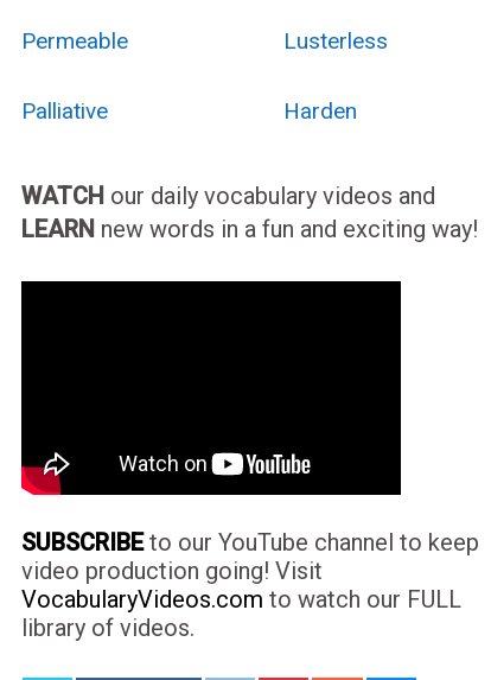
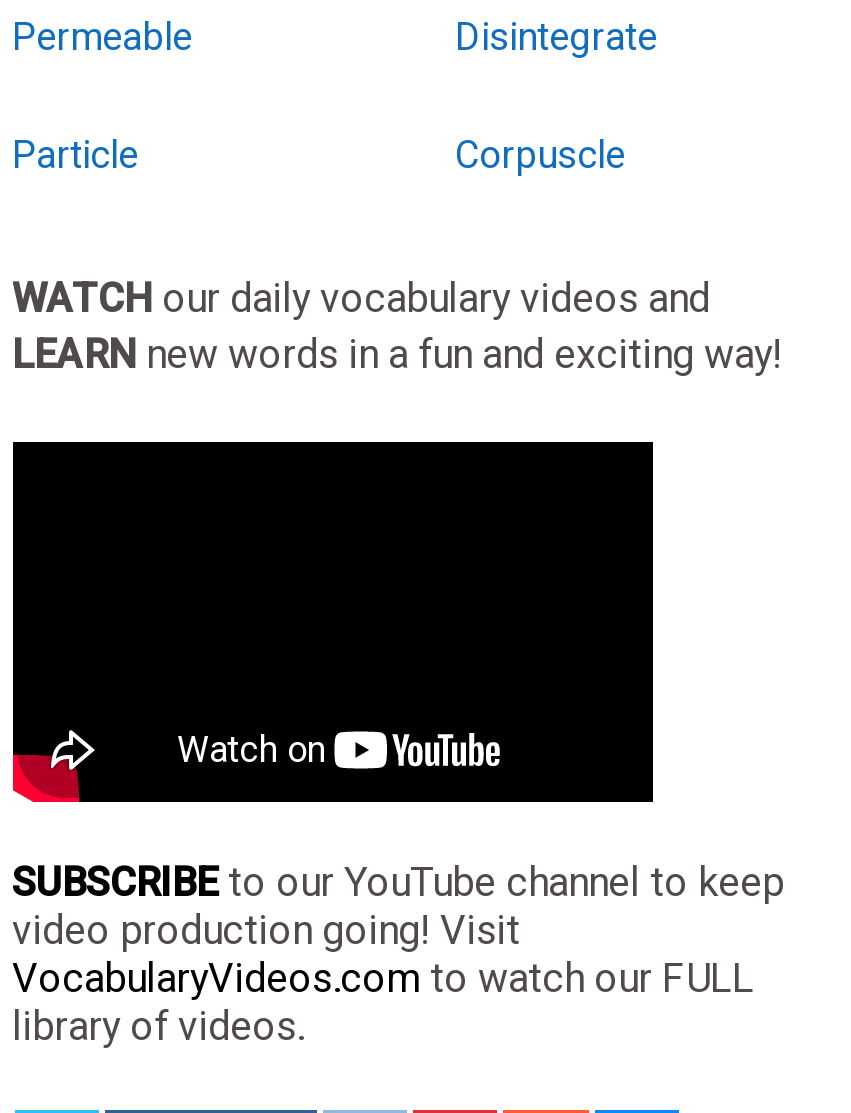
- Lusterless
+ Disintegrate

- Palliative
- Harden
+ Particle
+ Corpuscle
